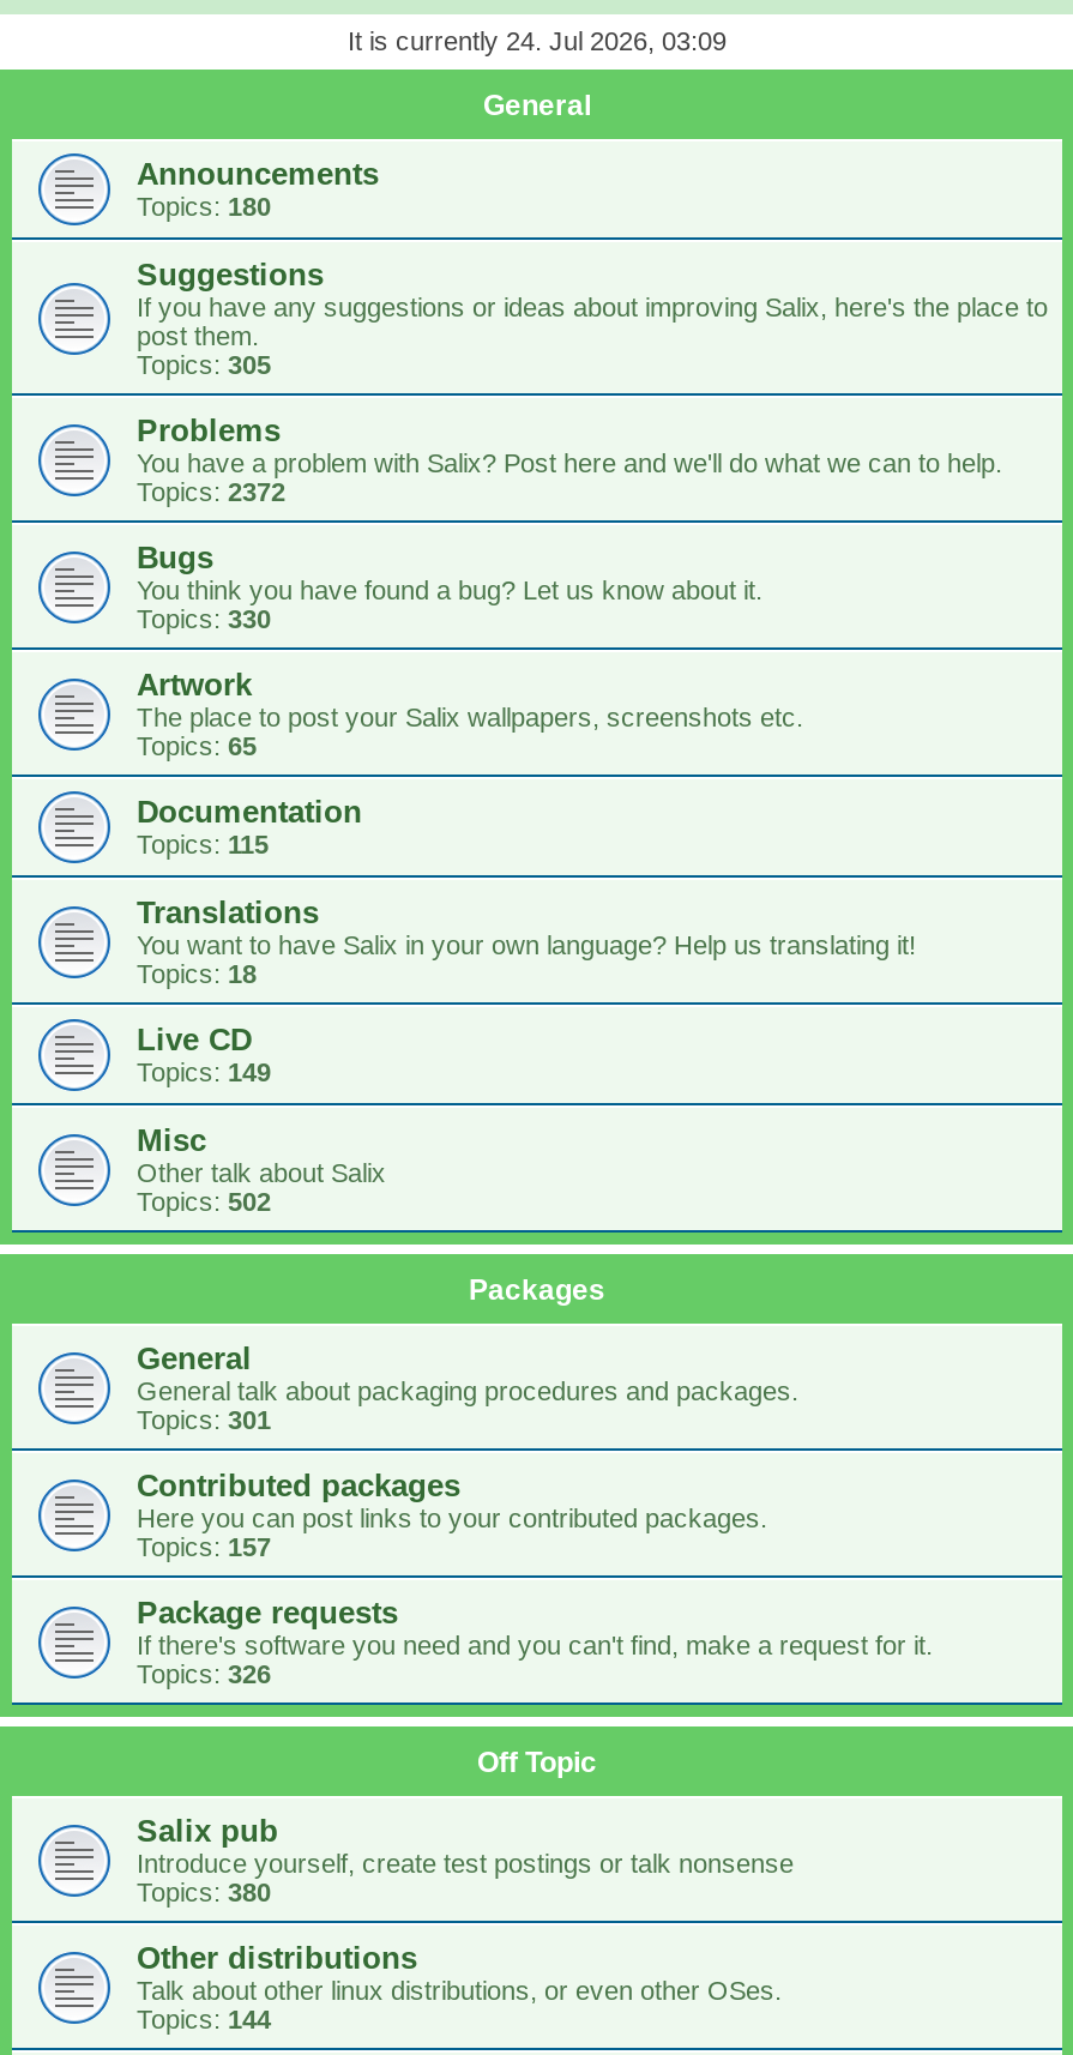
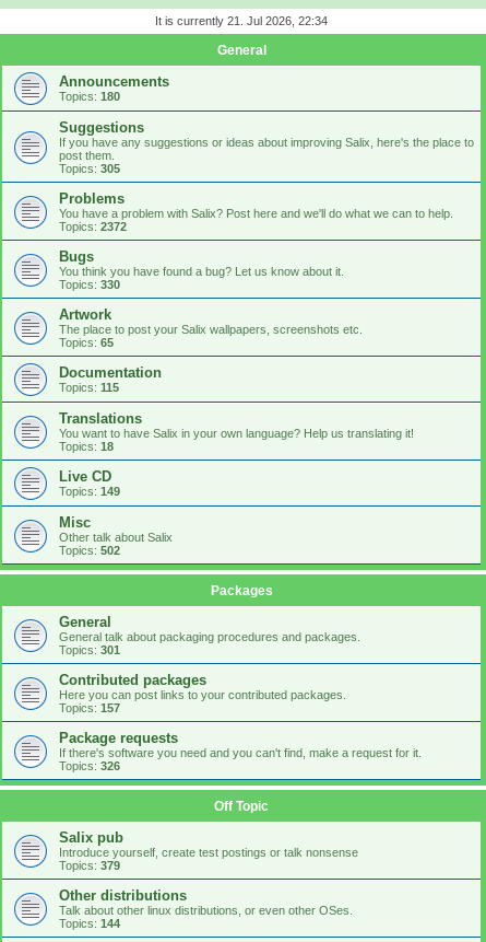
- It is currently 24. Jul 2026, 03:09
+ It is currently 21. Jul 2026, 22:34

- Topics: 380
+ Topics: 379
